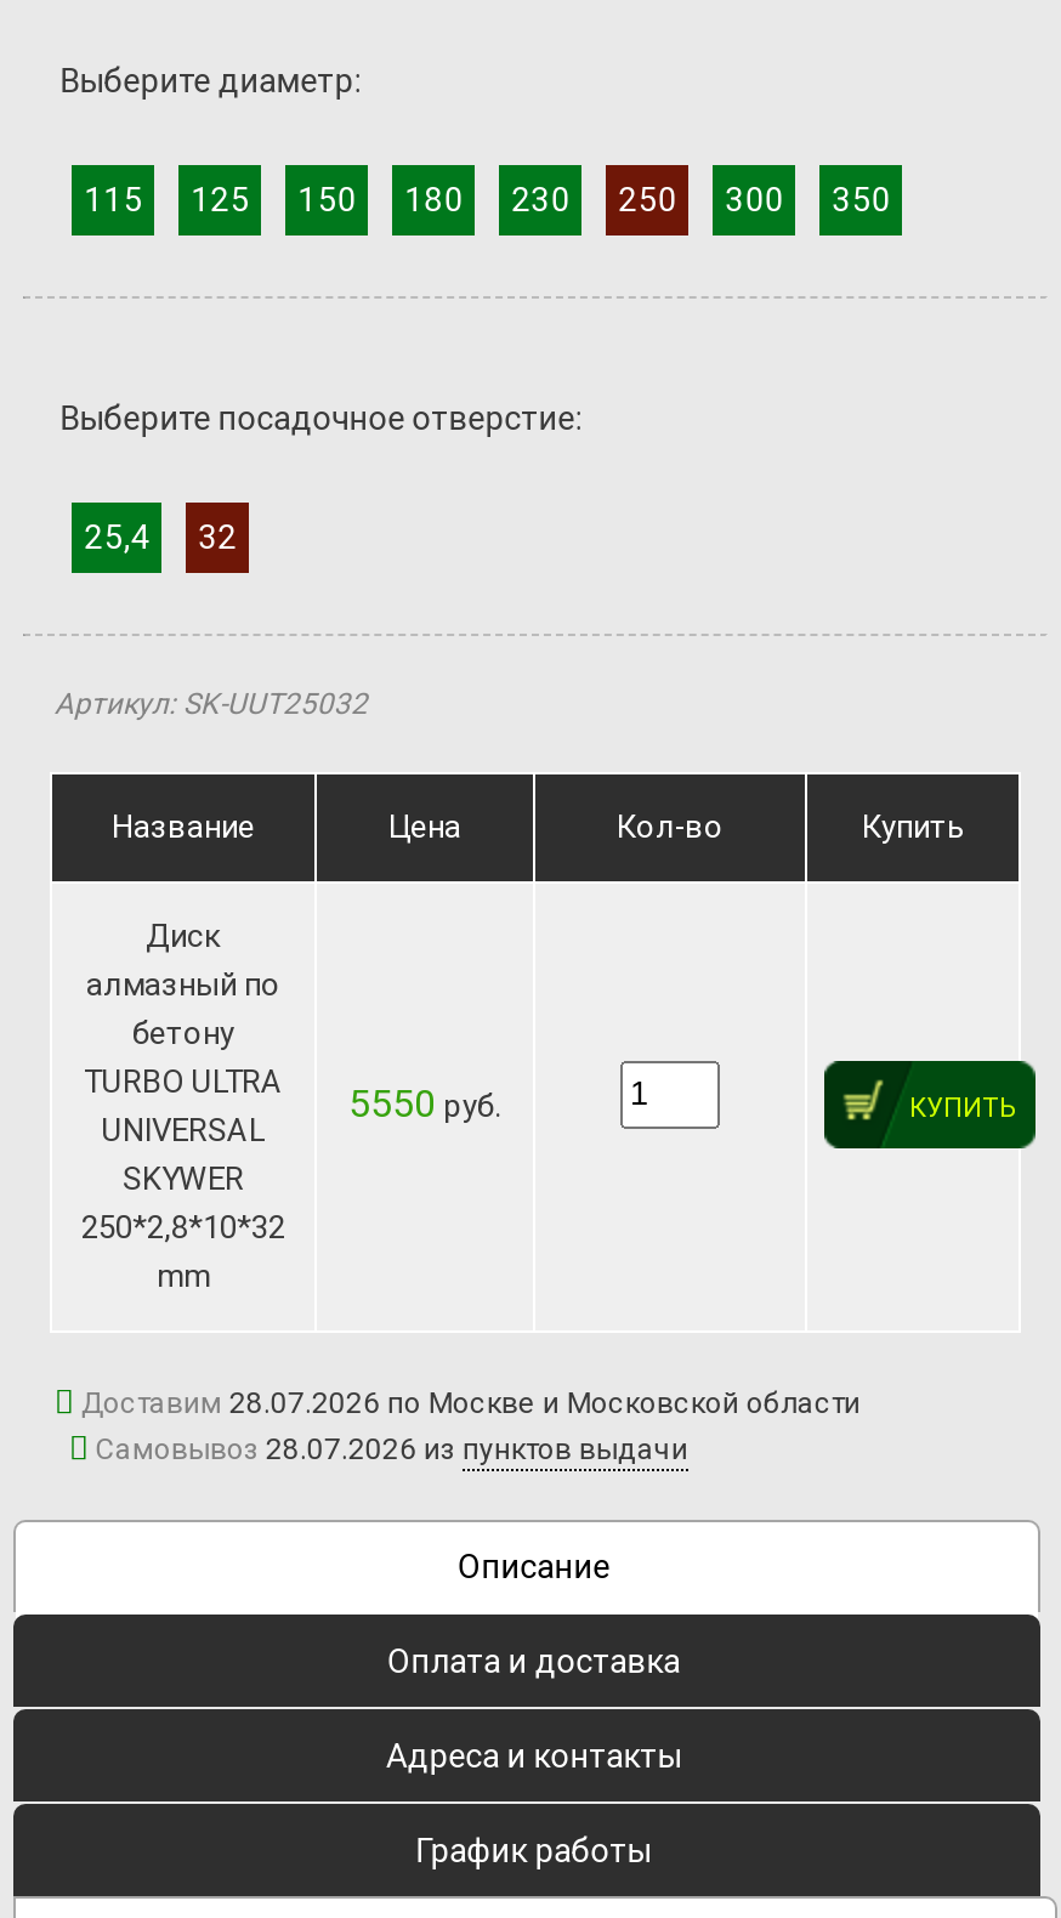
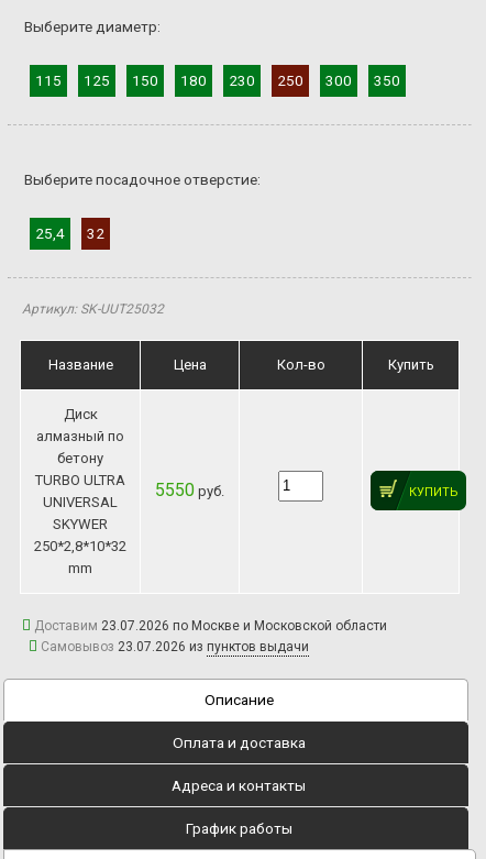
- Доставим 28.07.2026 по Москве и Московской области
+ Доставим 23.07.2026 по Москве и Московской области

- Самовывоз 28.07.2026 из пунктов выдачи
+ Самовывоз 23.07.2026 из пунктов выдачи
